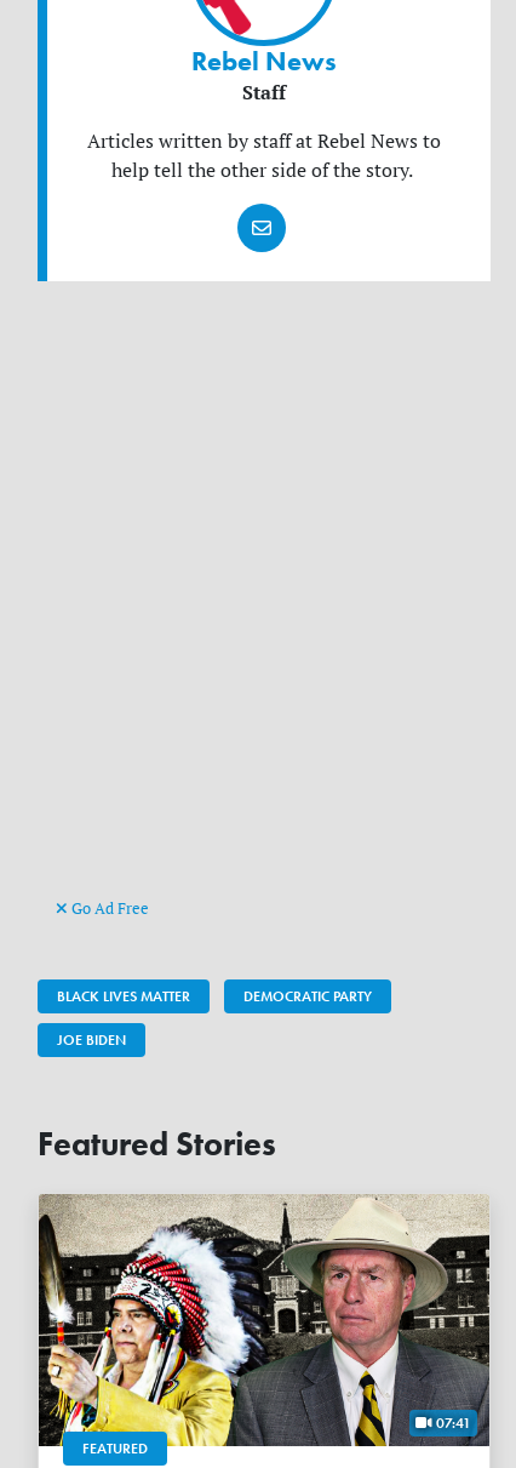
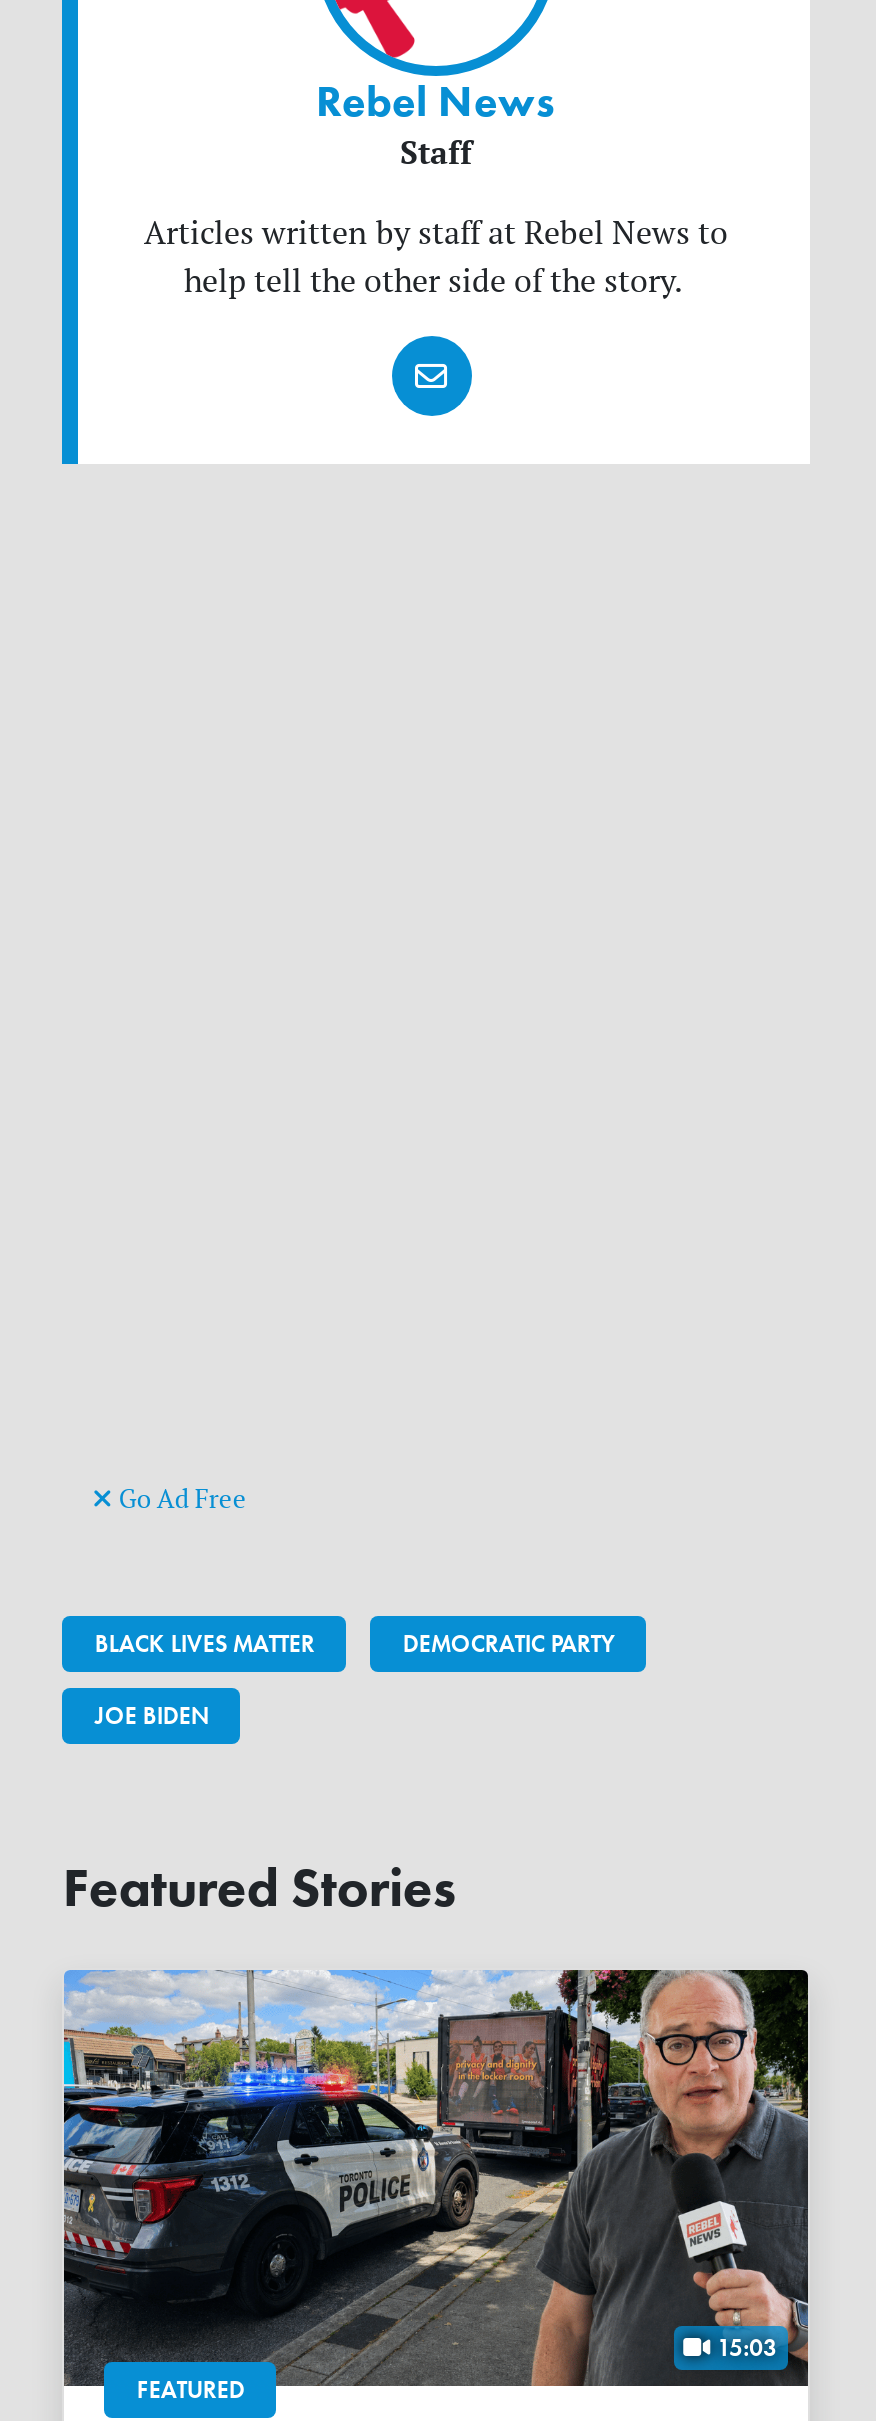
- [image]
- 07:41
+ [image]
+ 15:03
